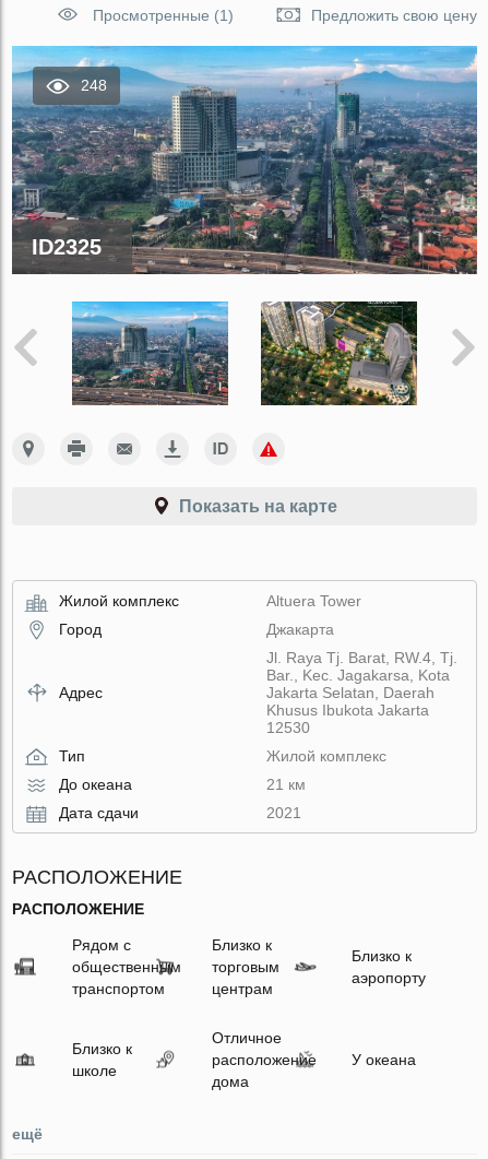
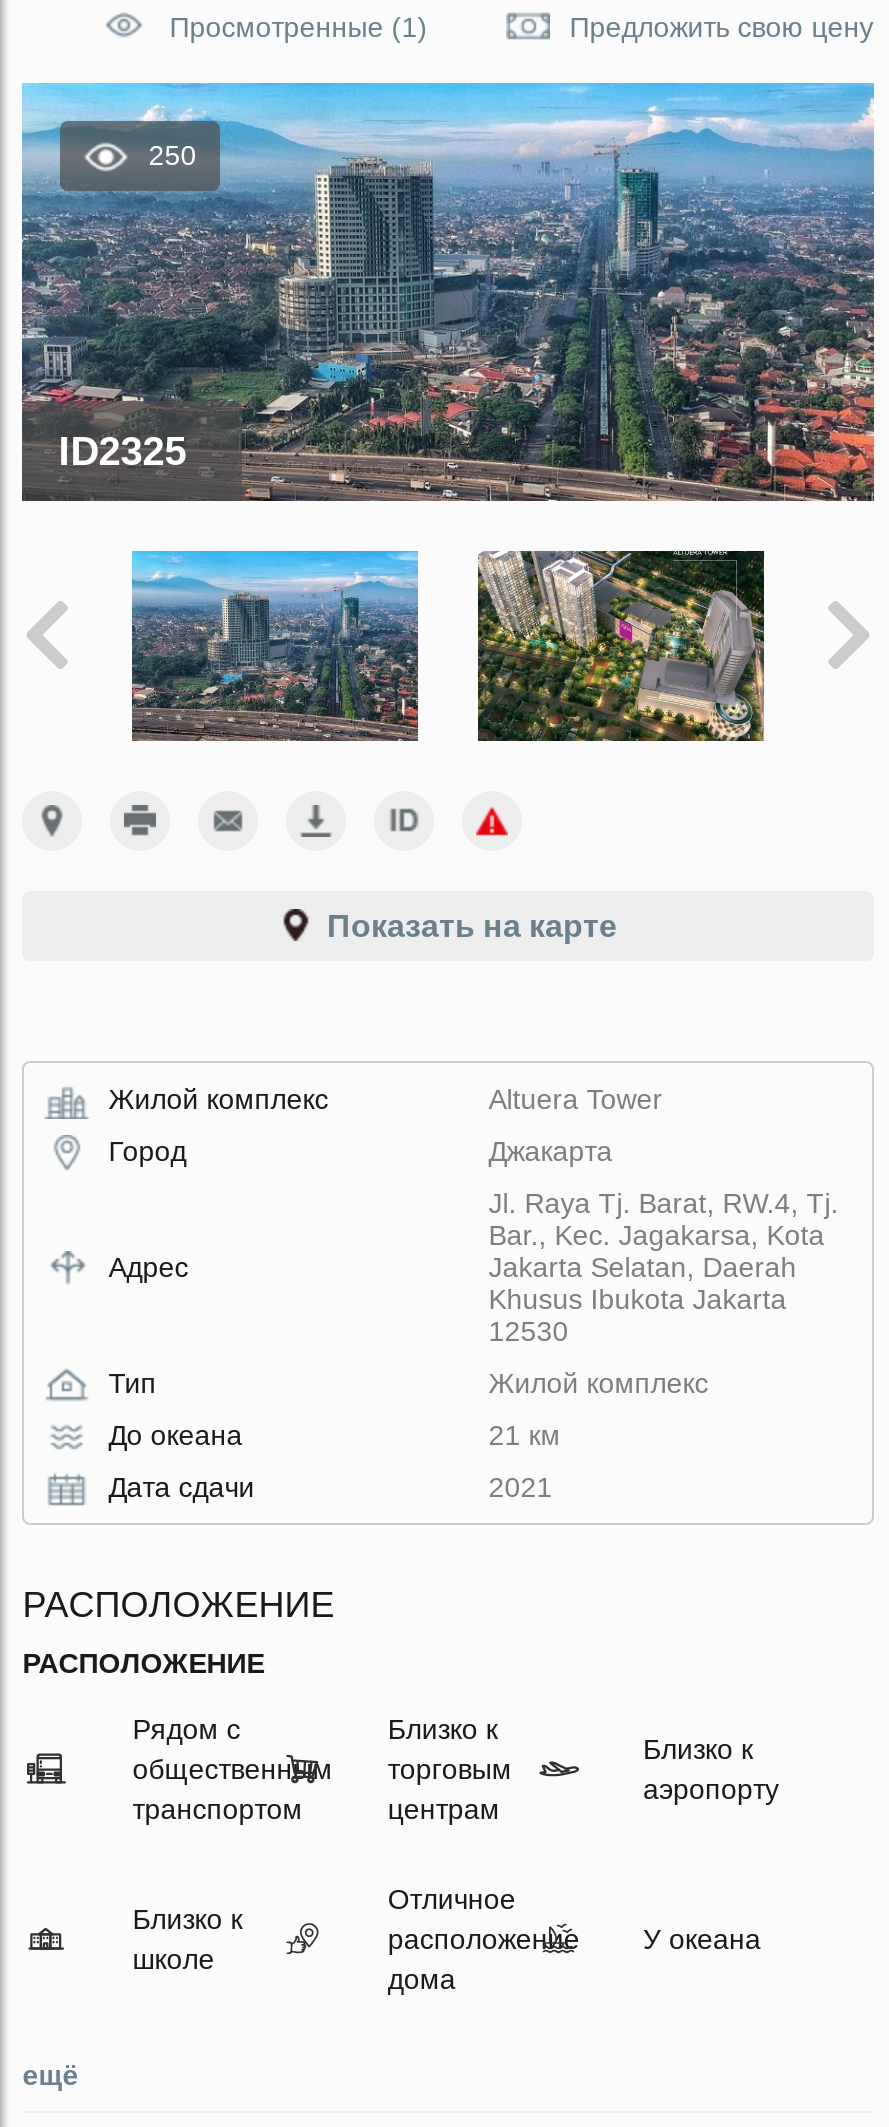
- 248
+ 250
